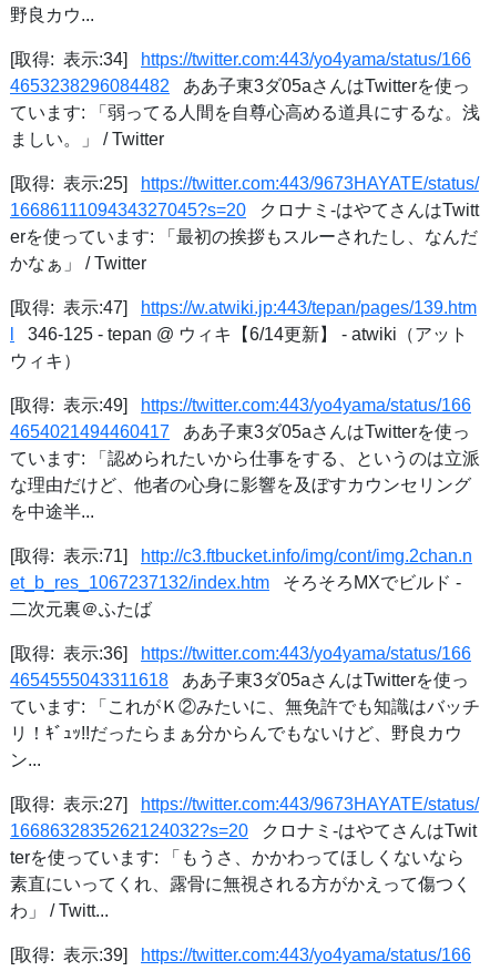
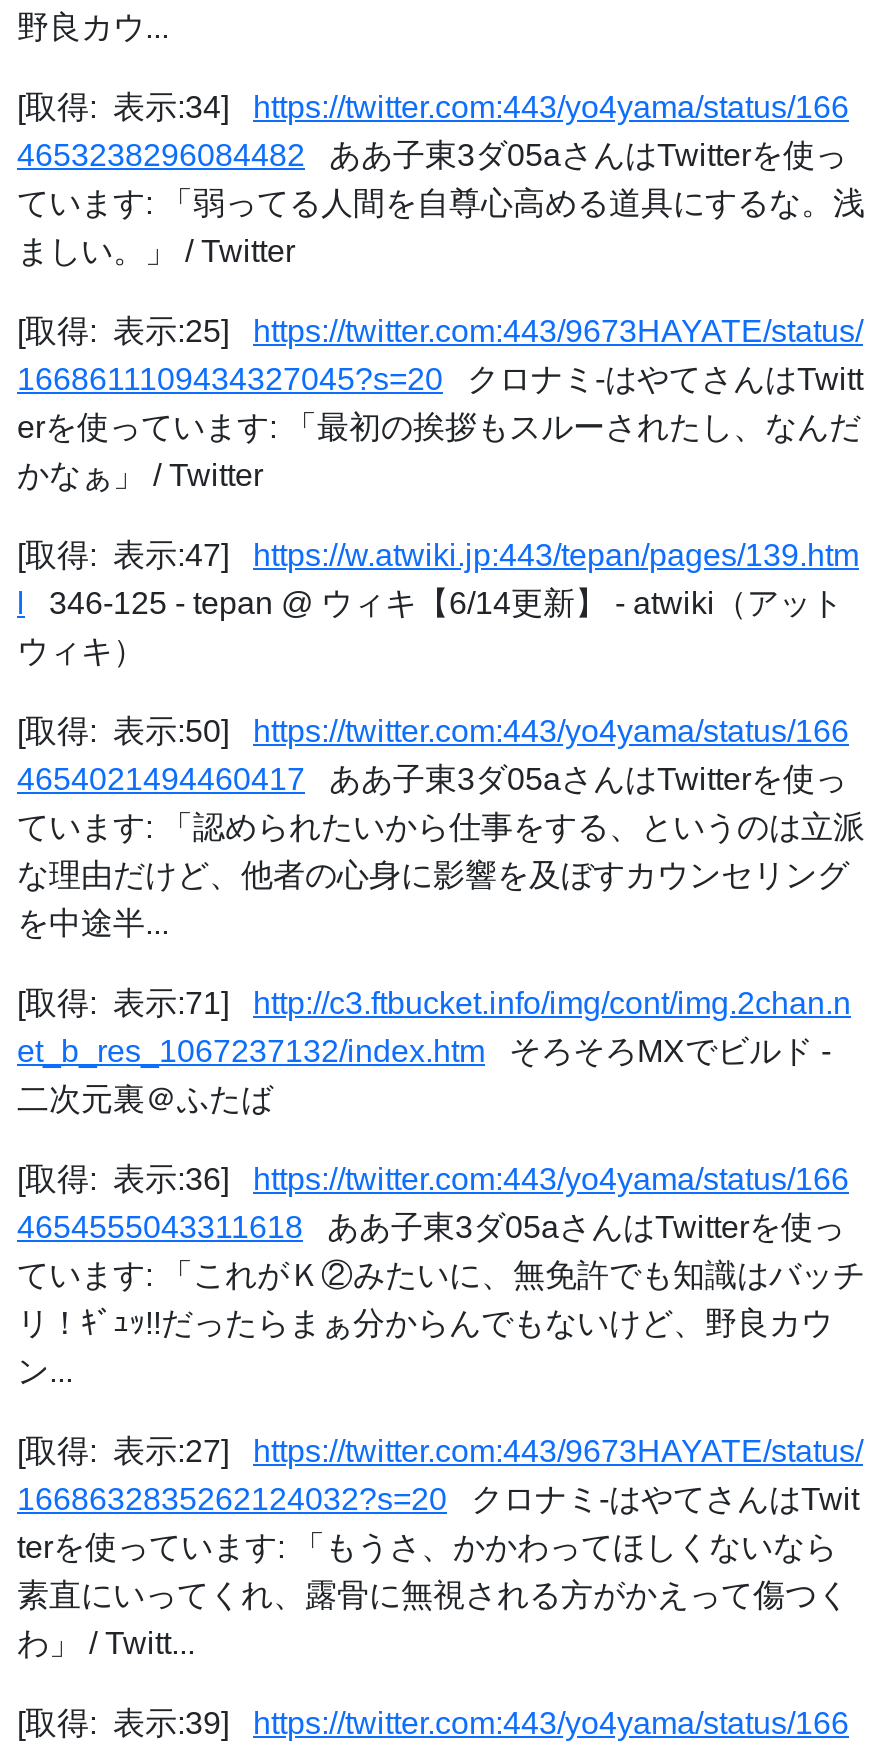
- [取得: 表示:49] https://twitter.com:443/yo4yama/status/166
+ [取得: 表示:50] https://twitter.com:443/yo4yama/status/166
